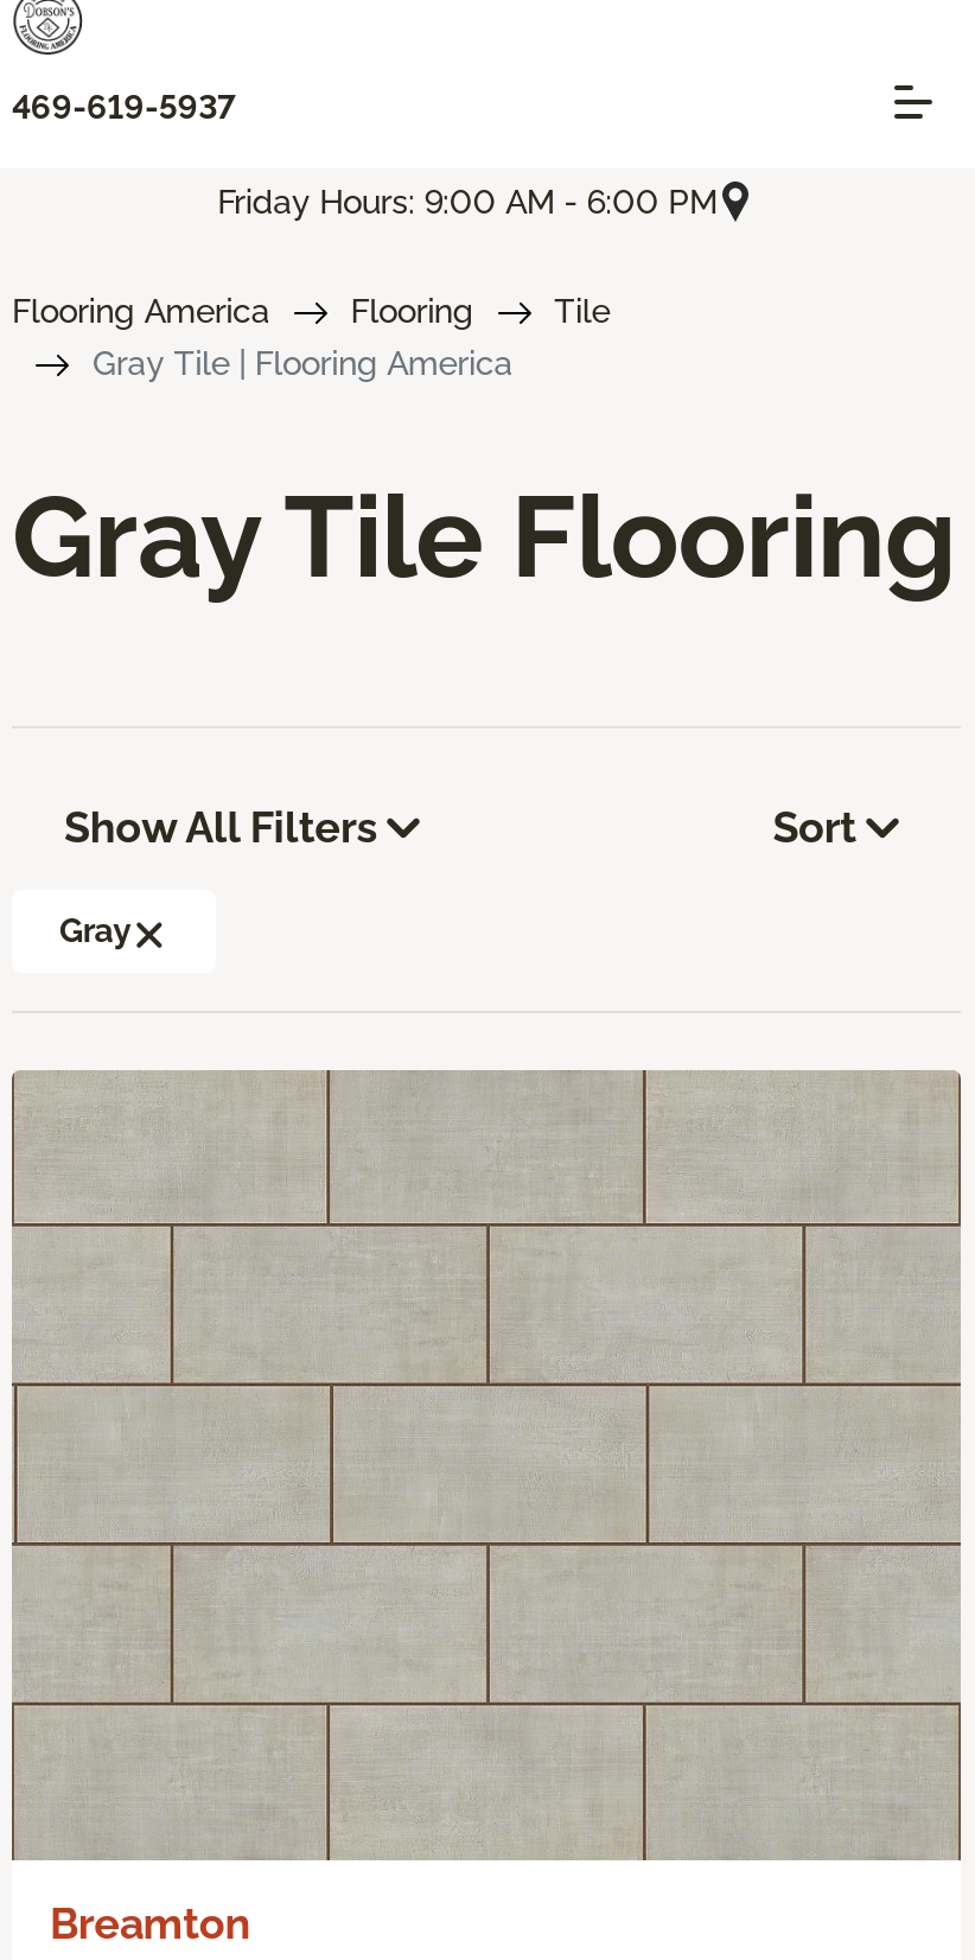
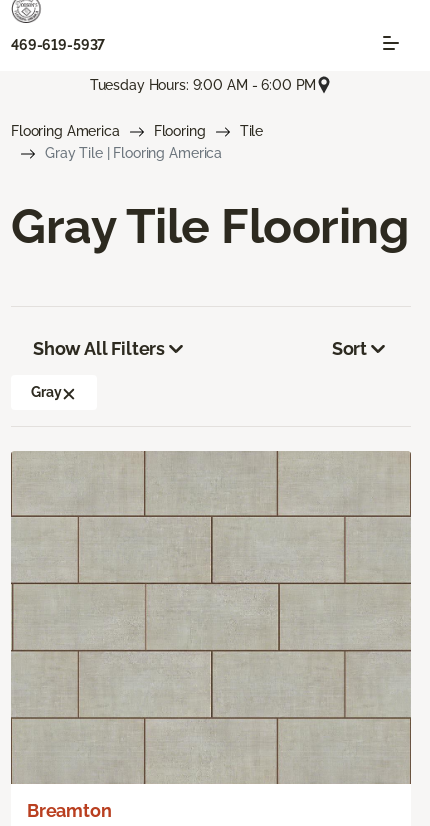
- Friday Hours: 9:00 AM - 6:00 PM
+ Tuesday Hours: 9:00 AM - 6:00 PM
